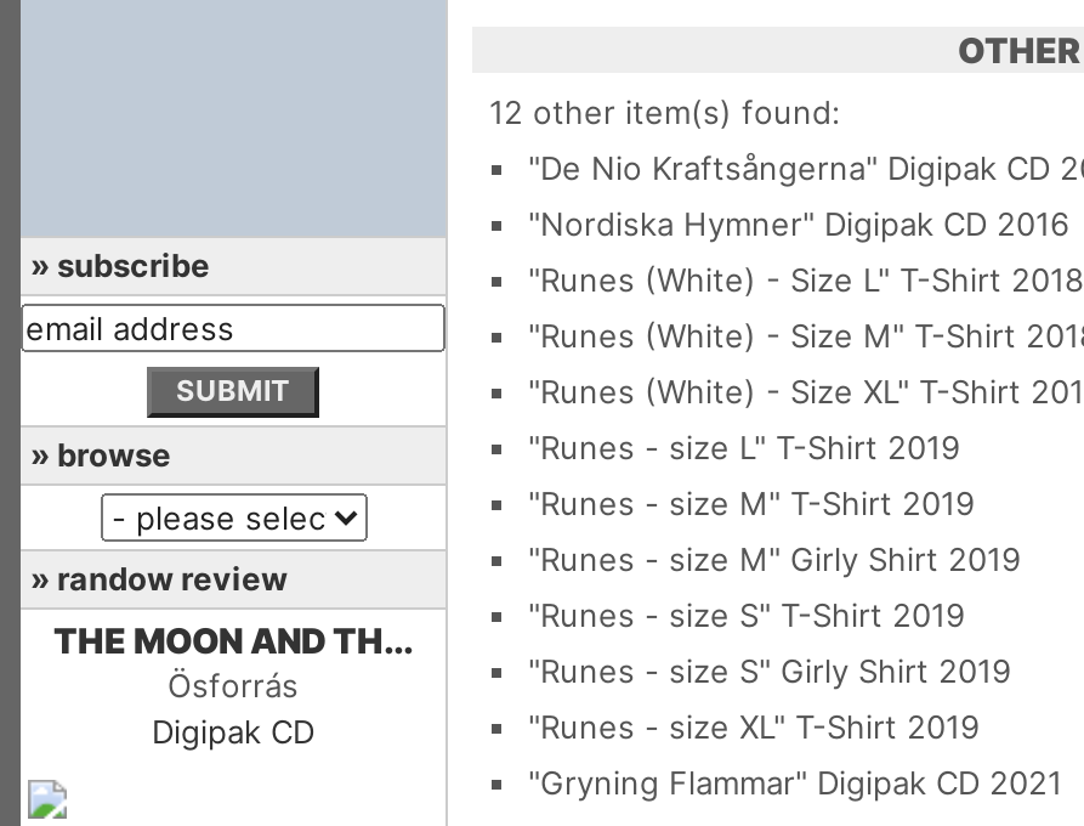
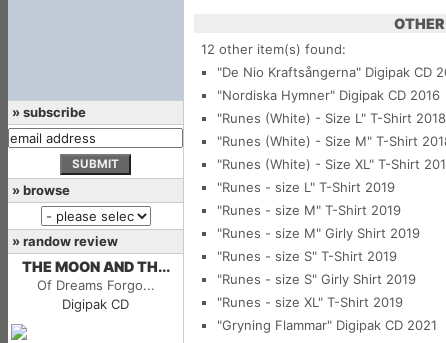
- Ösforrás
+ Of Dreams Forgo...
